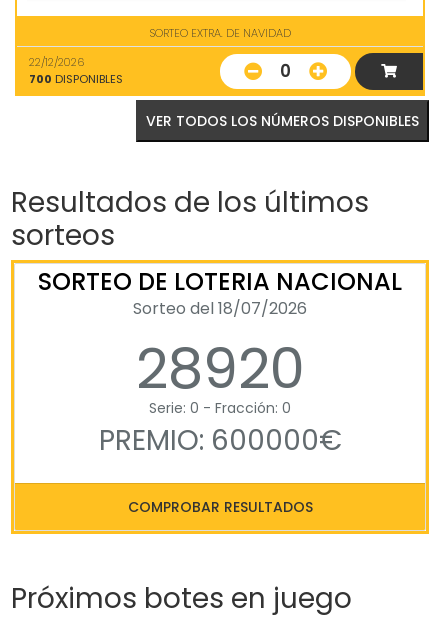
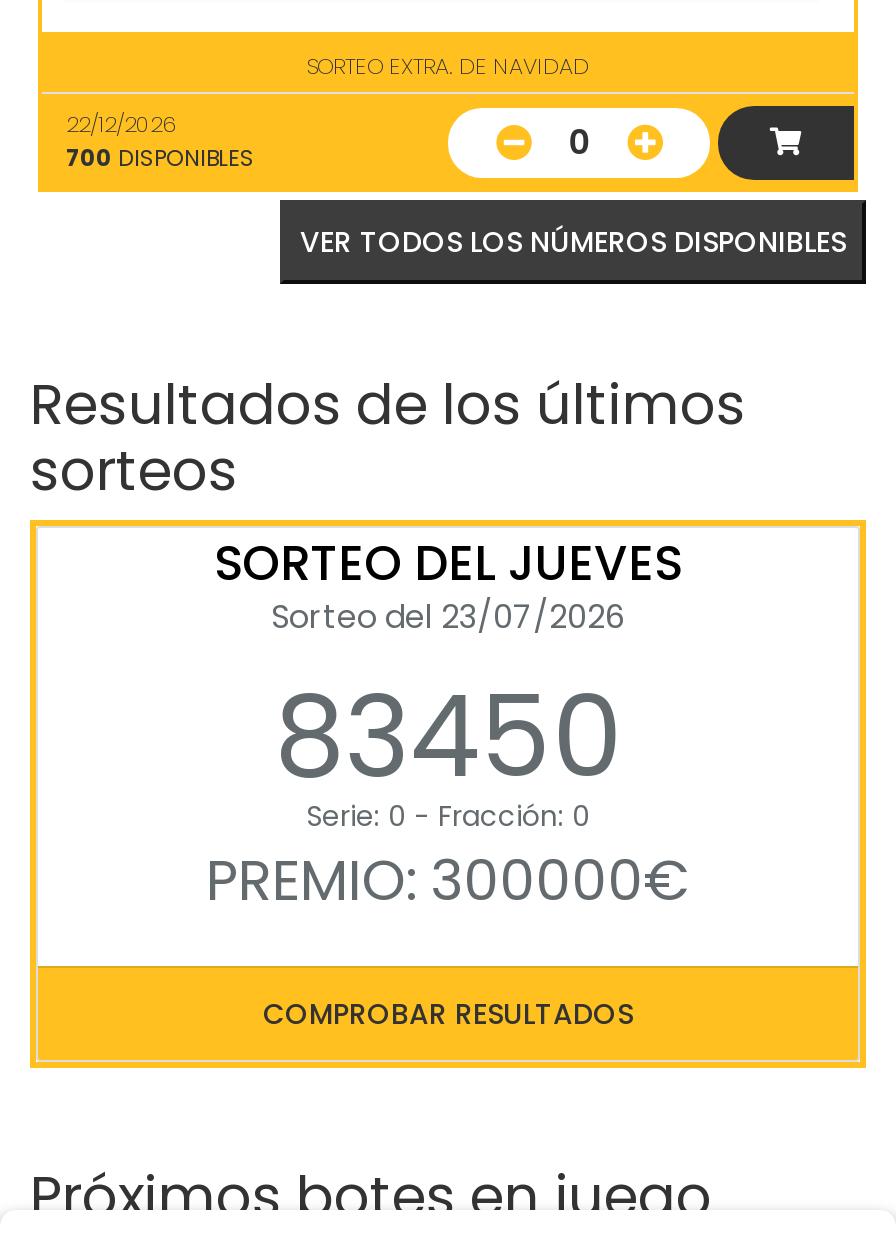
- SORTEO DE LOTERIA NACIONAL
- Sorteo del 18/07/2026
- 28920
+ SORTEO DEL JUEVES
+ Sorteo del 23/07/2026
+ 83450

- PREMIO: 600000€
+ PREMIO: 300000€
